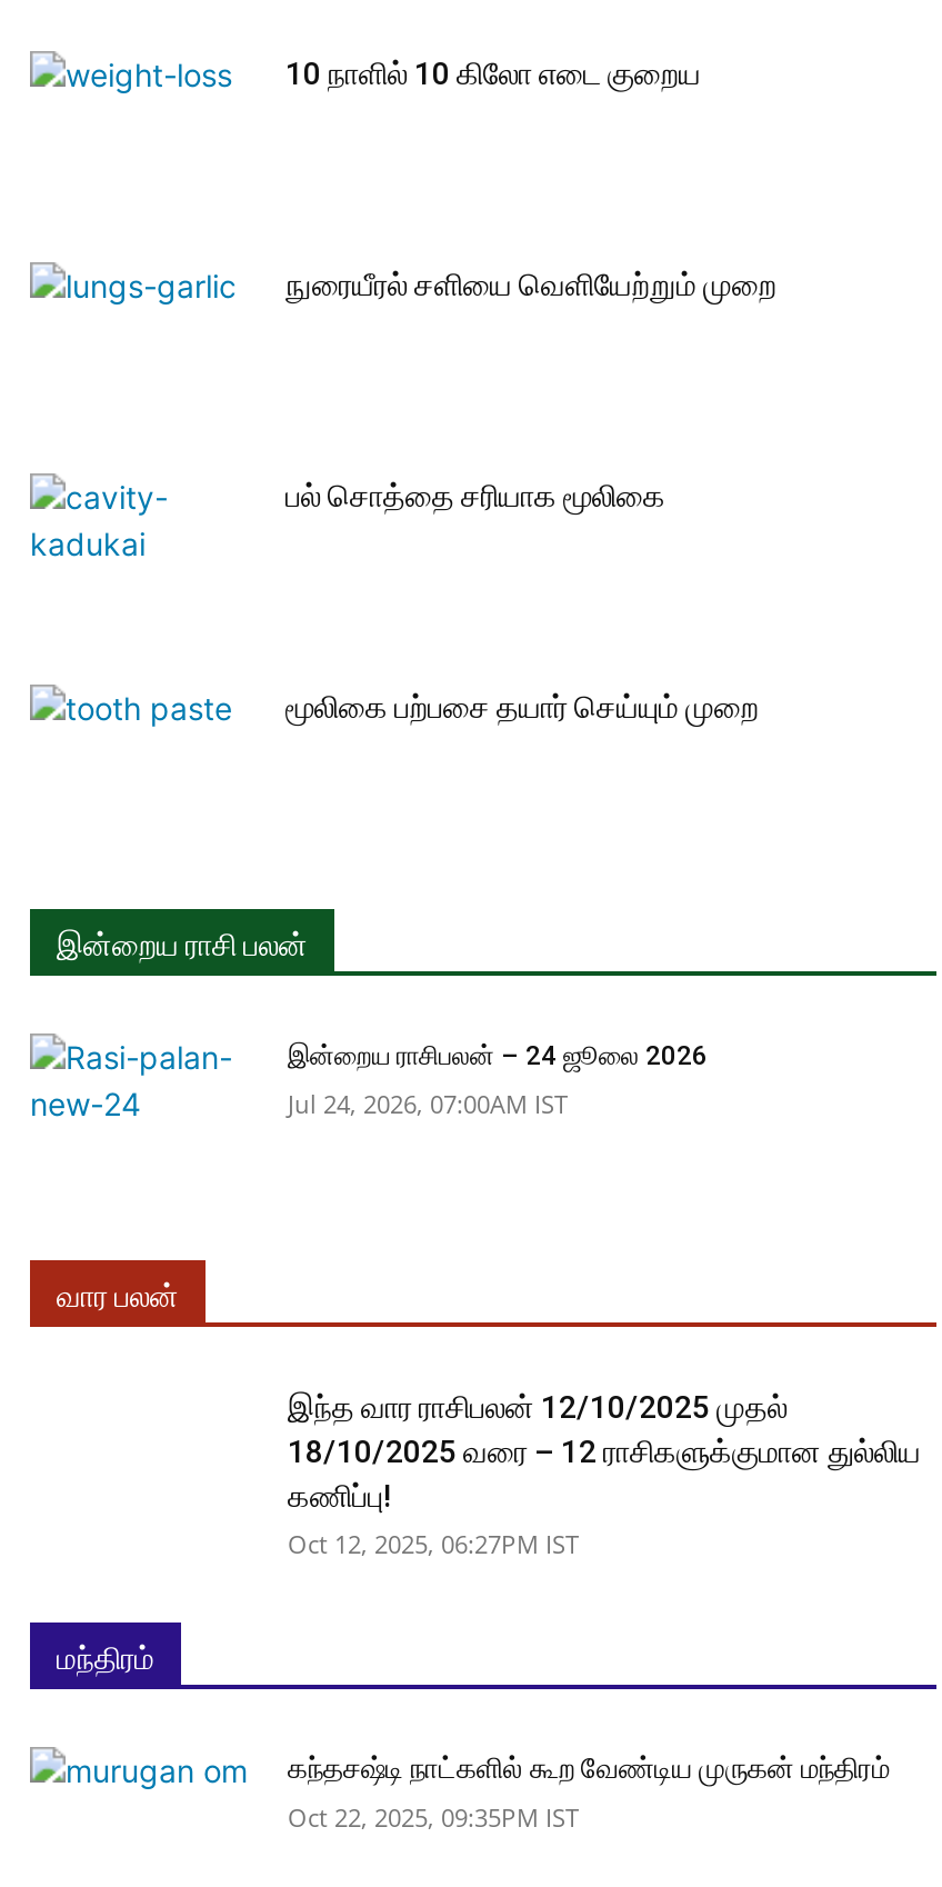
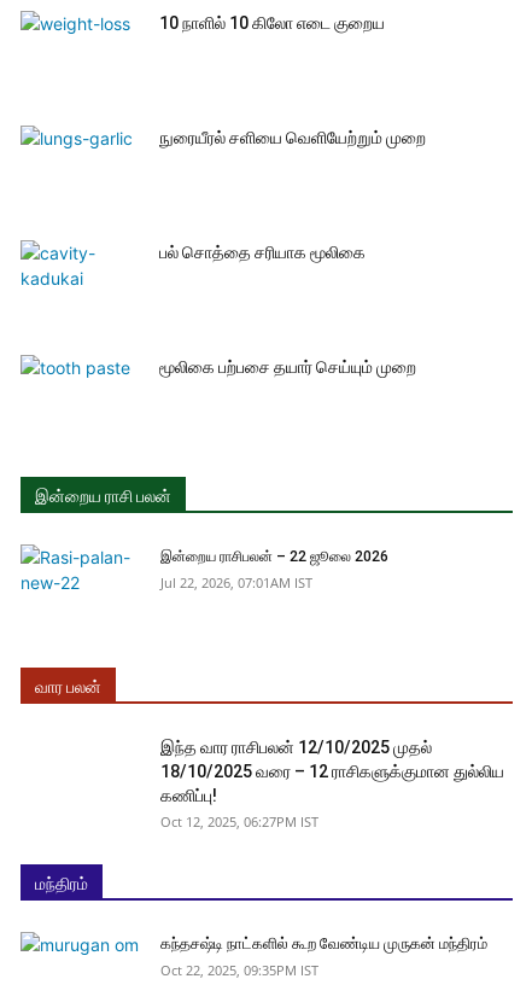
- இன்றைய ராசிபலன் – 24 ஜூலை 2026
+ இன்றைய ராசிபலன் – 22 ஜூலை 2026

- Jul 24, 2026, 07:00AM IST
+ Jul 22, 2026, 07:01AM IST
